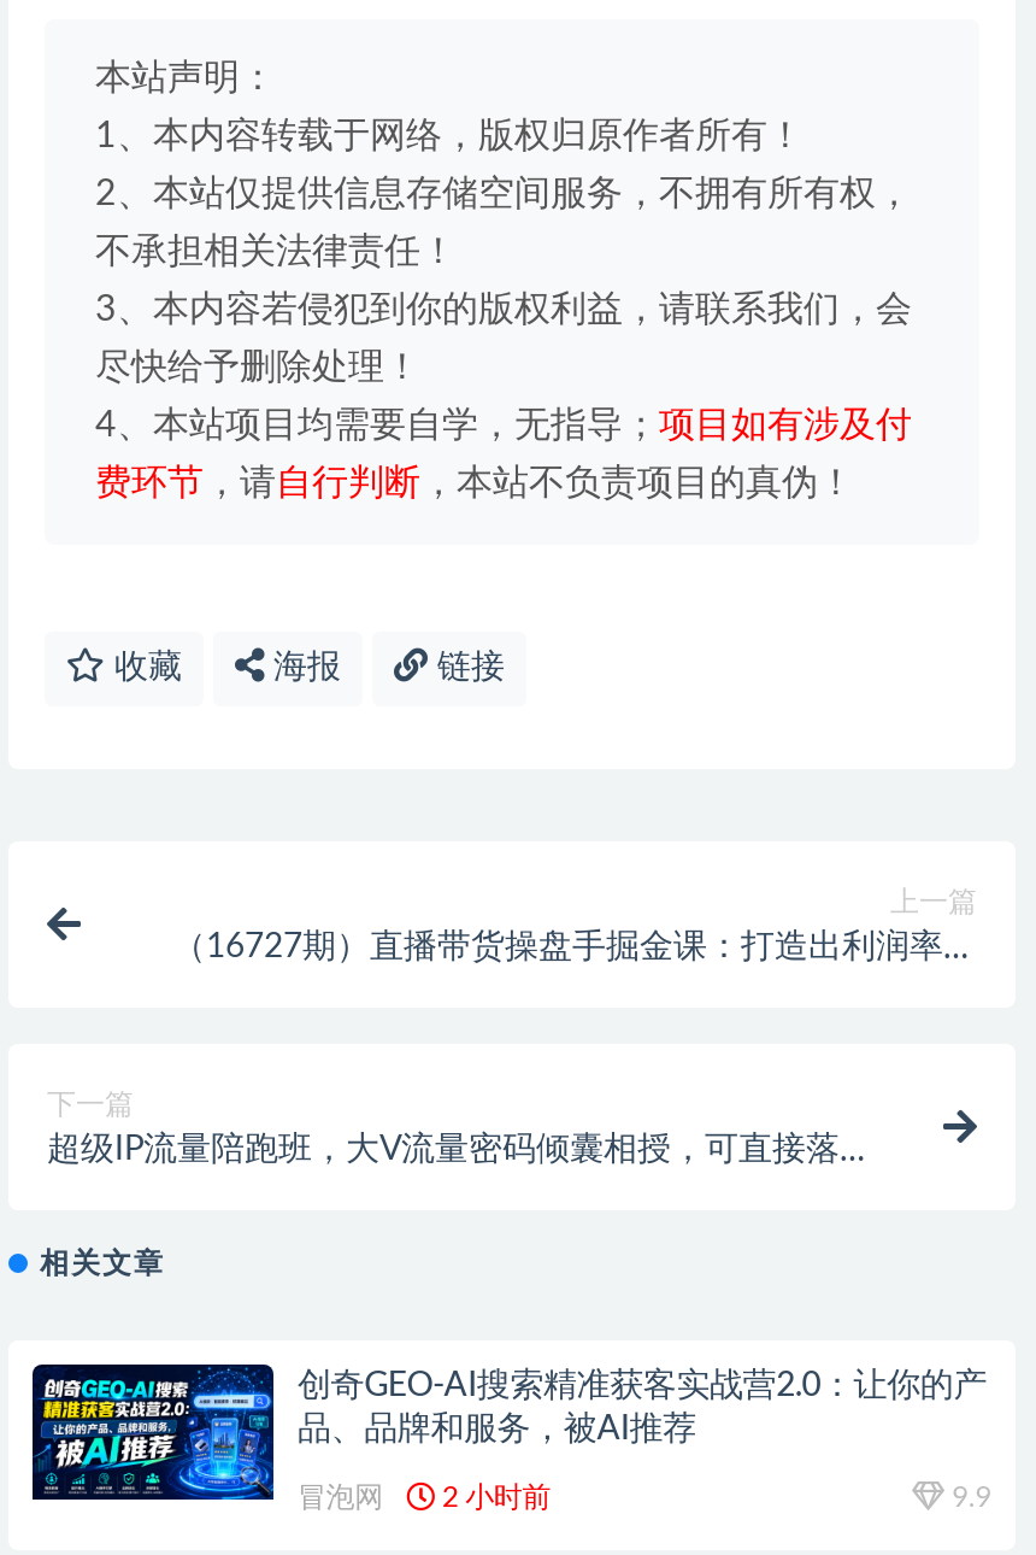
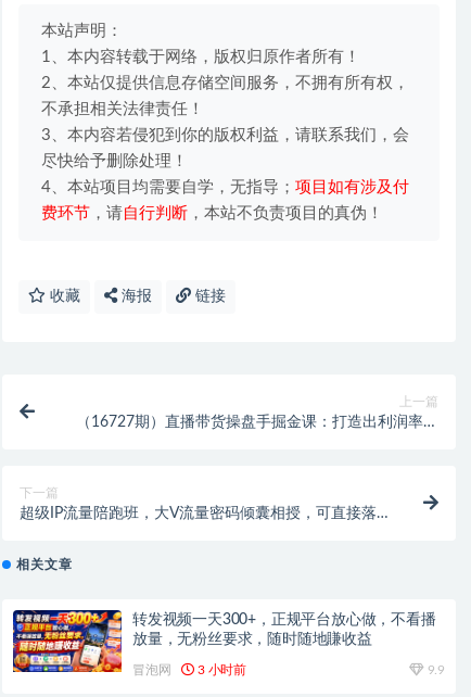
- [image]
- 创奇GEO-AI搜索精准获客实战营2.0：让你的产
- 品、品牌和服务，被AI推荐
+ [image]
+ 转发视频一天300+，正规平台放心做，不看播
+ 放量，无粉丝要求，随时随地賺收益

- 冒泡网 2 小时前
+ 冒泡网 3 小时前
